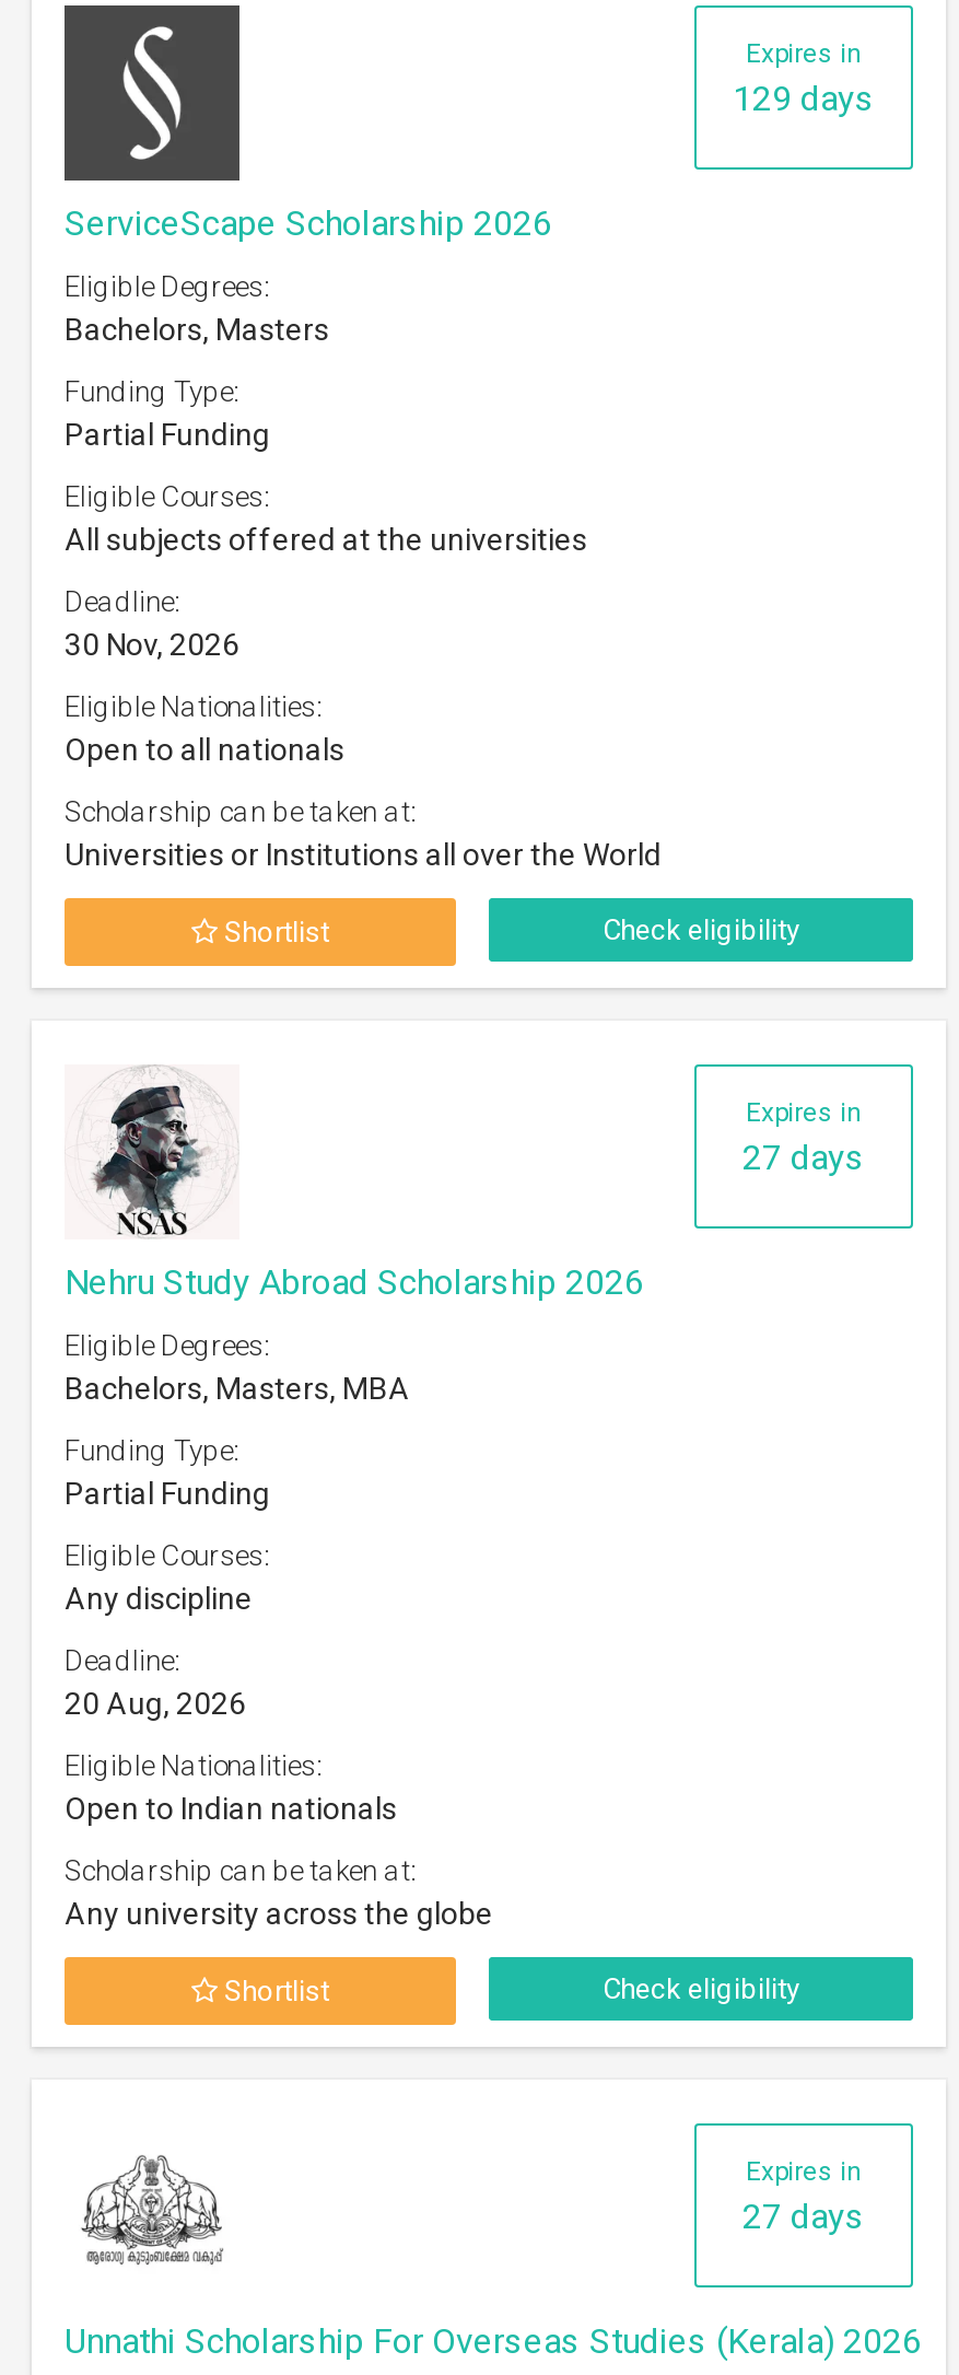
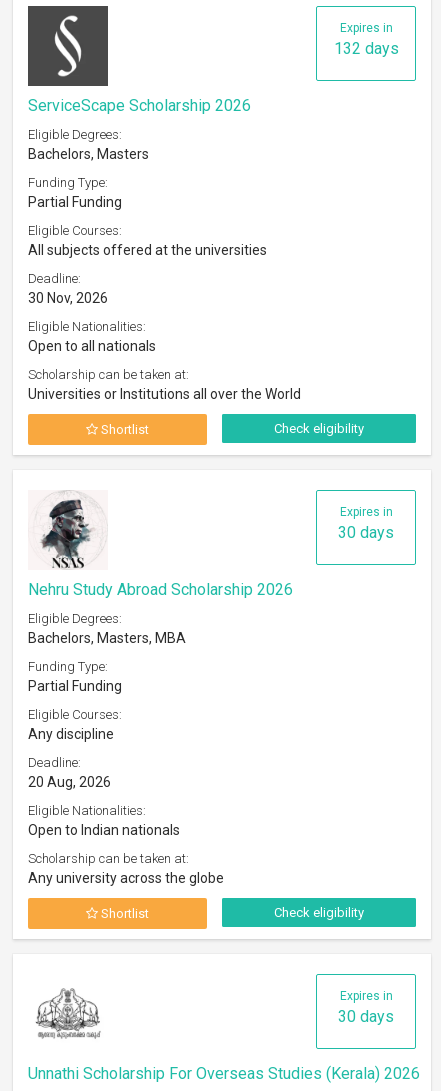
- 129 days
+ 132 days

- 27 days
+ 30 days

- 27 days
+ 30 days
